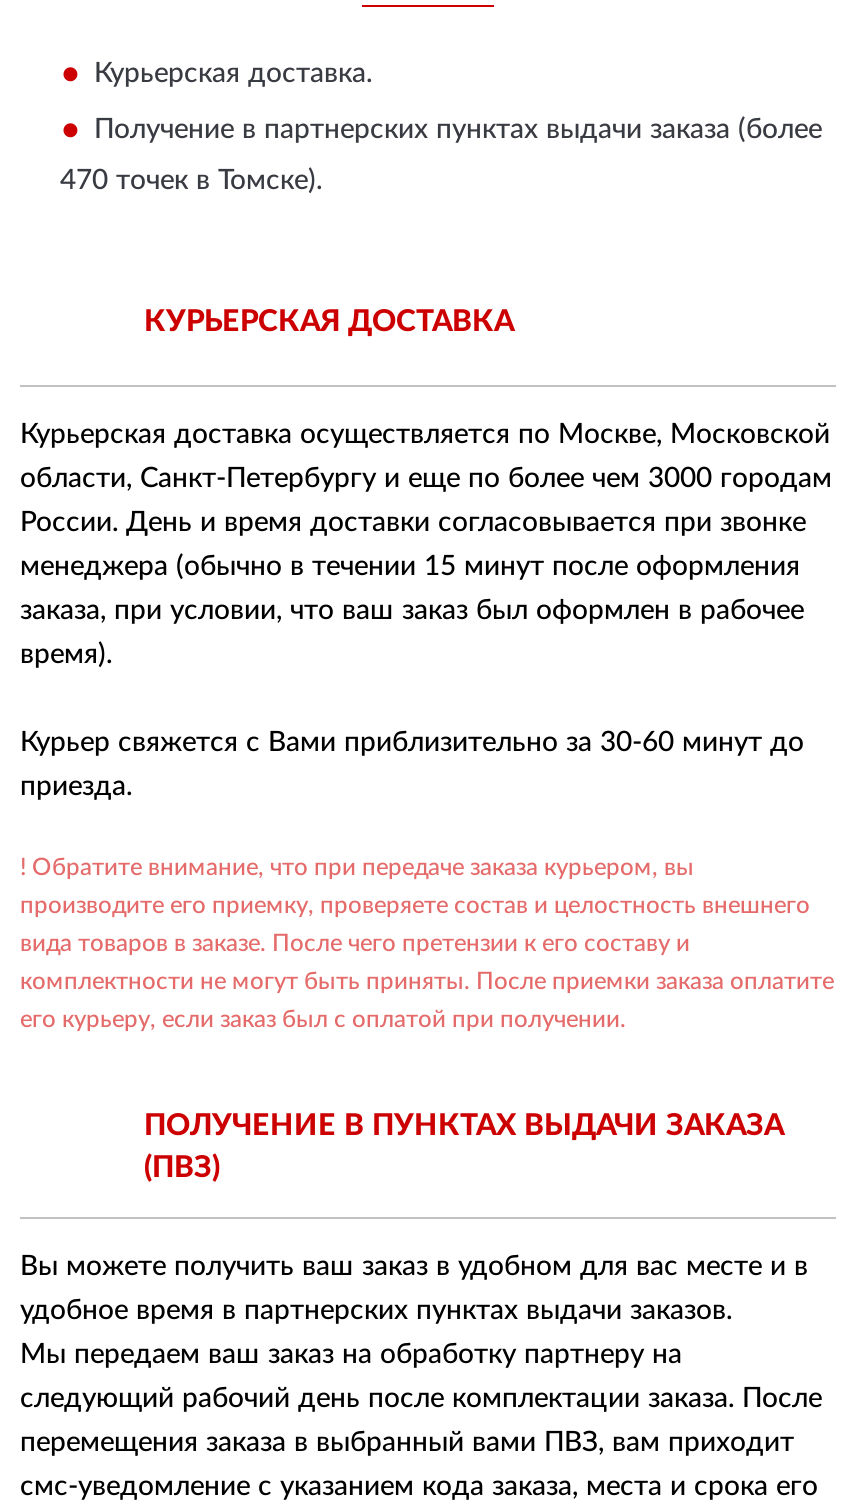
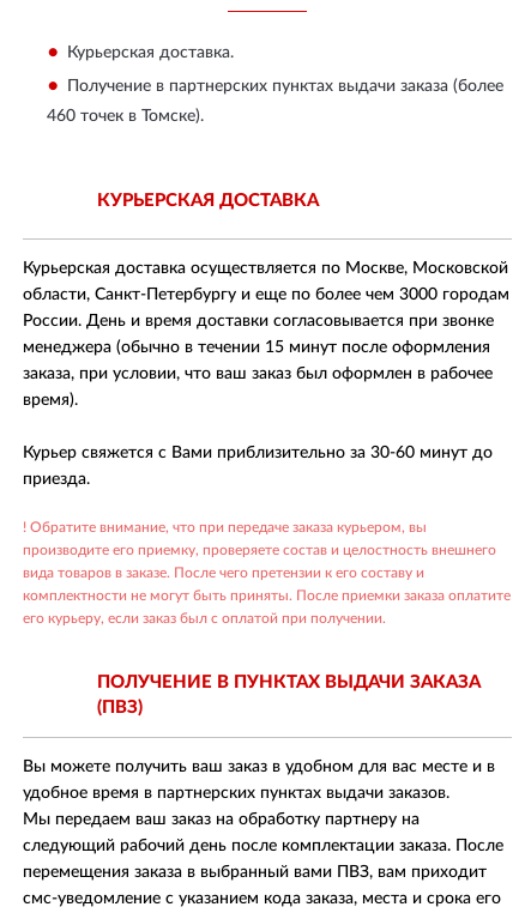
- 470 точек в Томске).
+ 460 точек в Томске).
